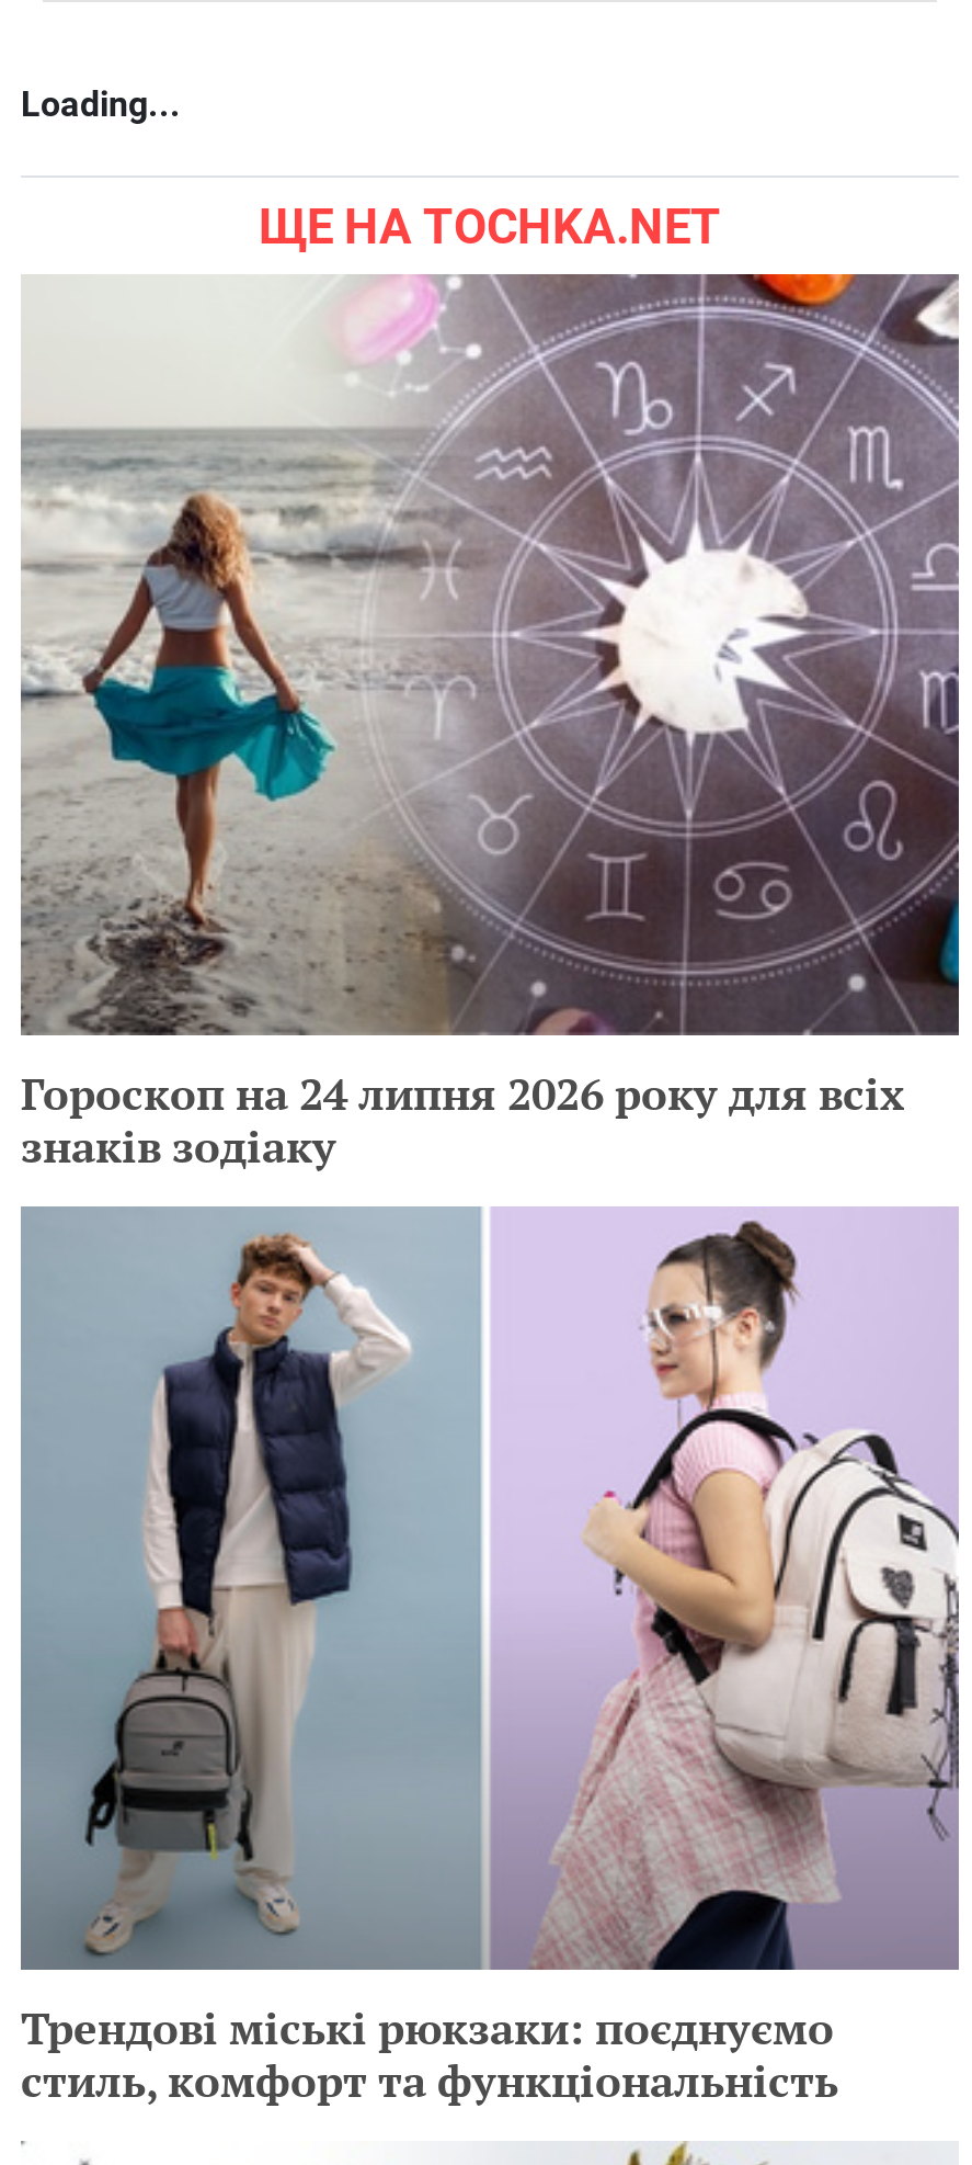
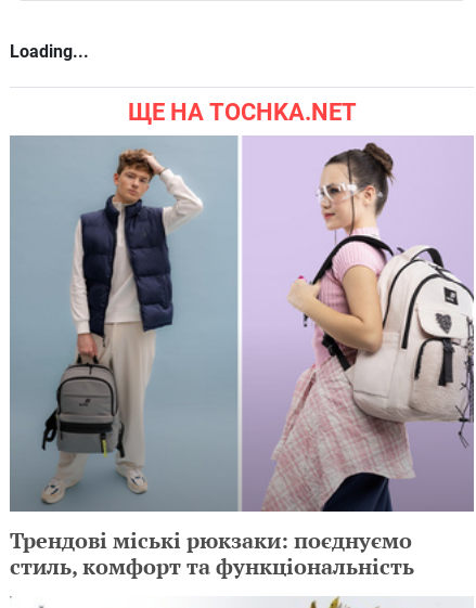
- [image]
- Гороскоп на 24 липня 2026 року для всіх
- знаків зодіаку
